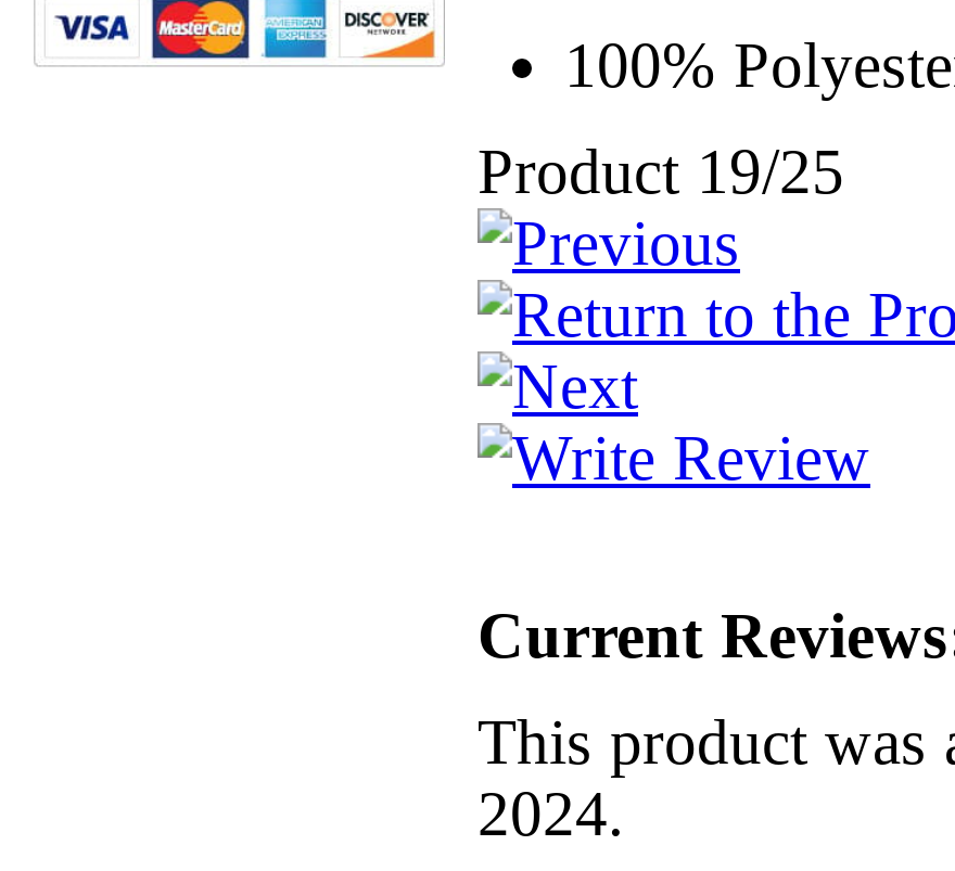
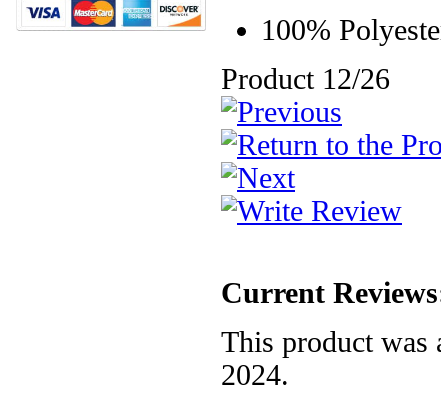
- Product 19/25
+ Product 12/26
